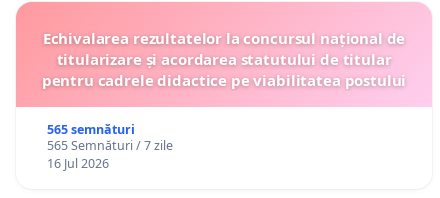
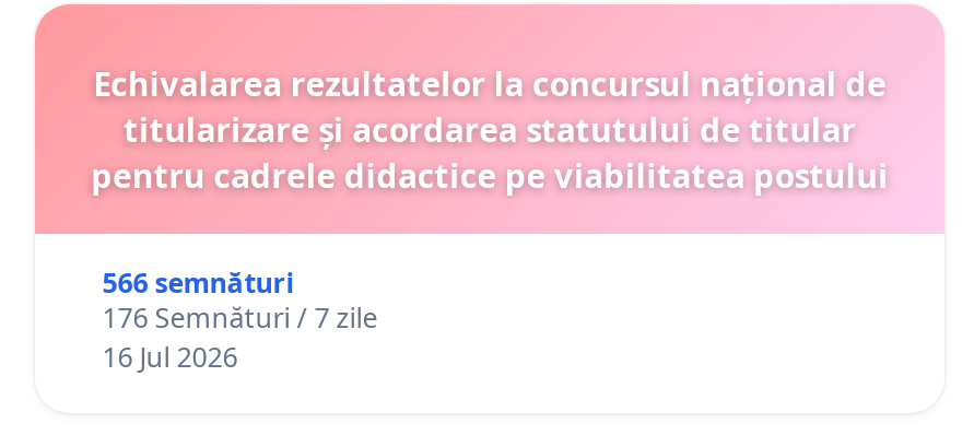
- 565 semnături
+ 566 semnături

- 565 Semnături / 7 zile
+ 176 Semnături / 7 zile
